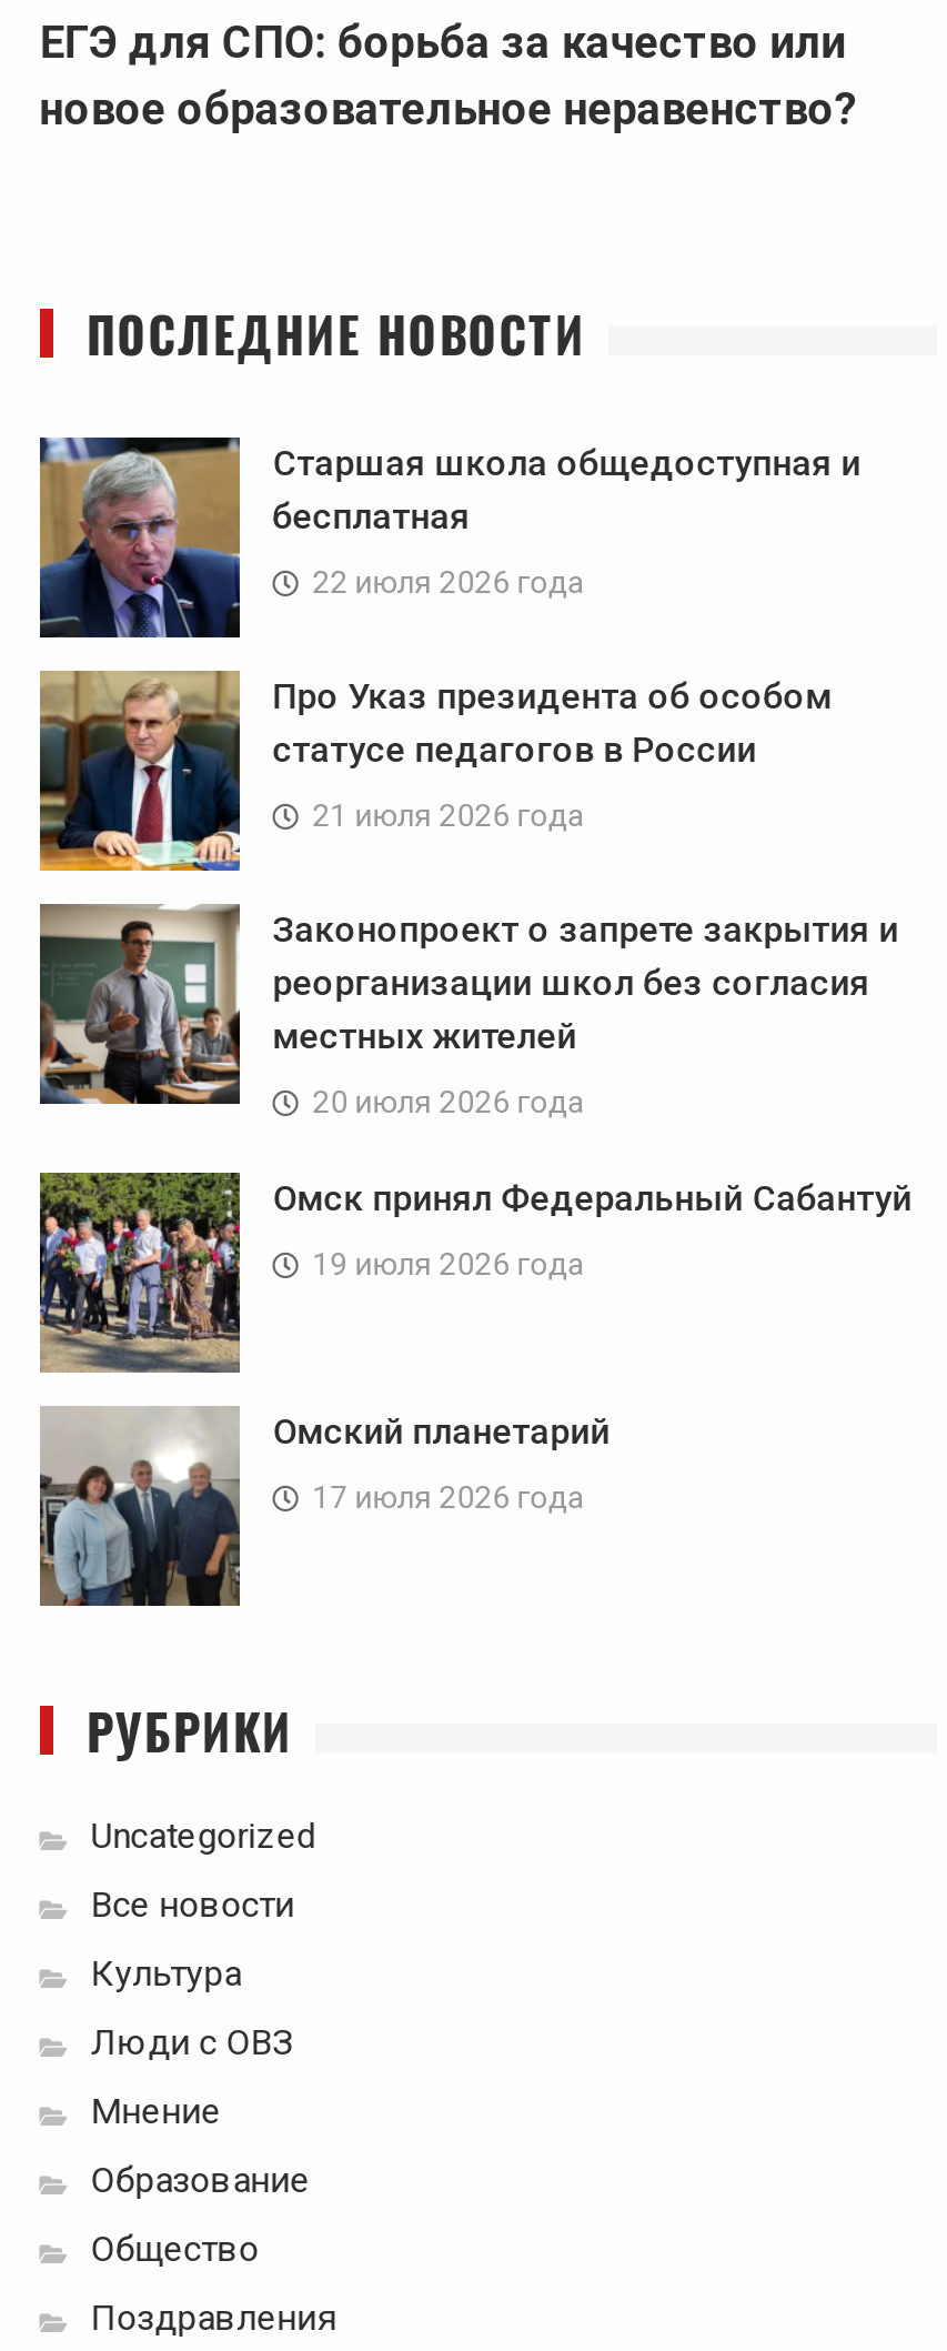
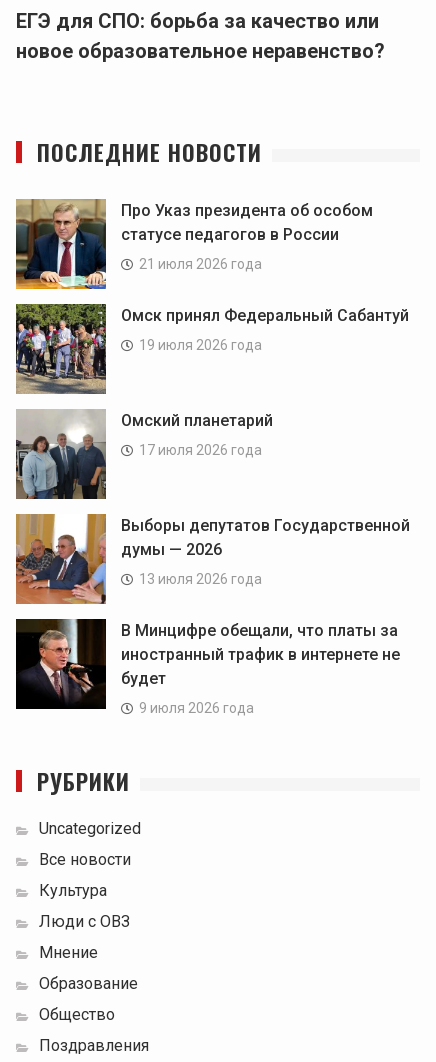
- [image]
- Старшая школа общедоступная и
- бесплатная
- 22 июля 2026 года

moved up: [image] | Про Указ президента об особом | статусе педагогов в России | 21 июля 2026 года

- [image]
- Законопроект о запрете закрытия и
- реорганизации школ без согласия
- местных жителей
- 20 июля 2026 года

moved up: [image] | Омск принял Федеральный Сабантуй | 19 июля 2026 года | Омский планетарий | 17 июля 2026 года

+ [image]
+ Выборы депутатов Государственной
+ думы — 2026
+ 13 июля 2026 года
+ В Минцифре обещали, что платы за
+ иностранный трафик в интернете не
+ будет
+ 9 июля 2026 года

+ [image]
